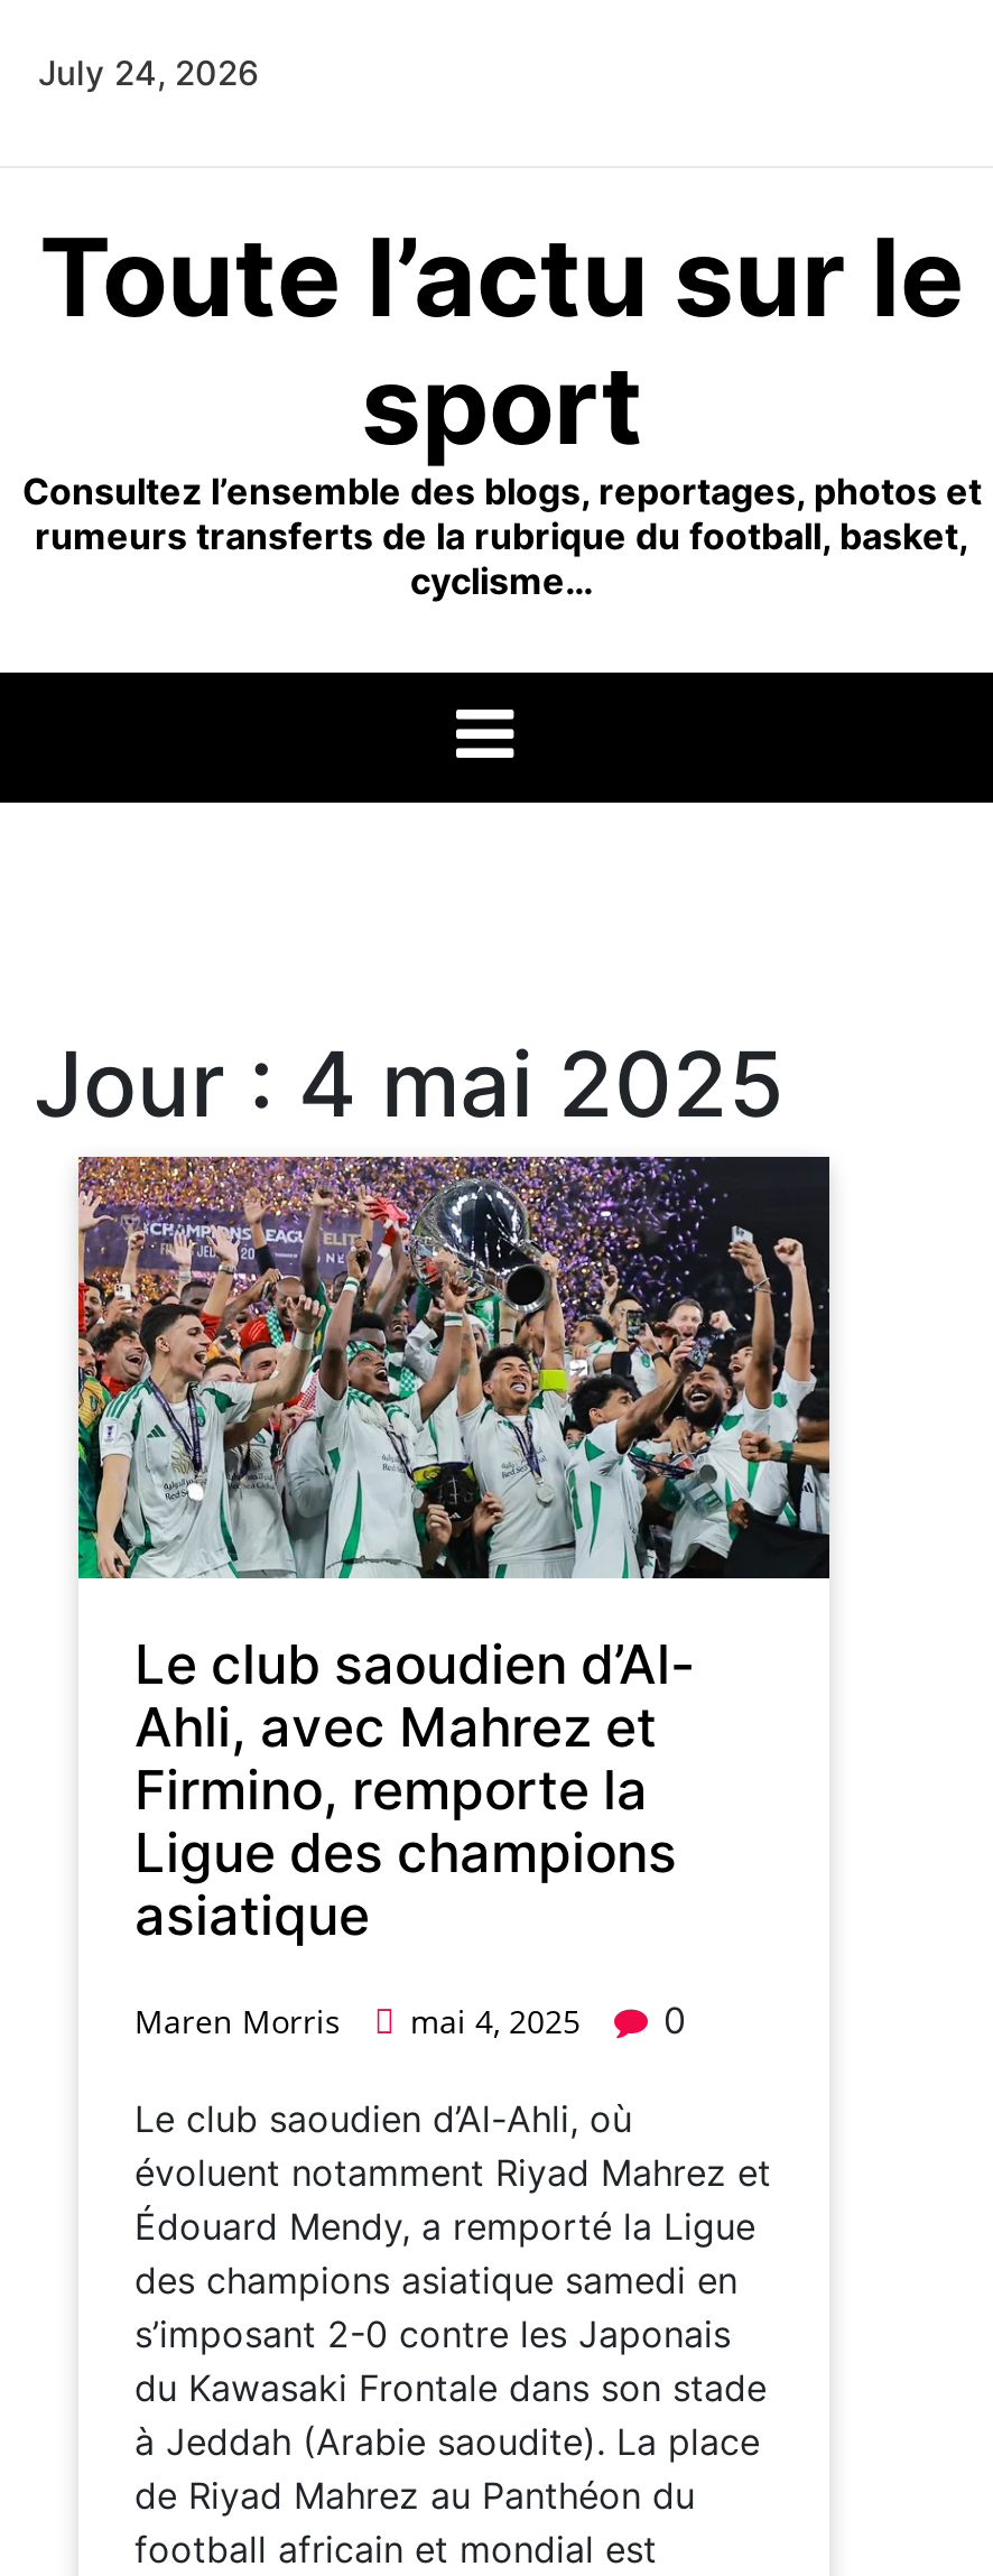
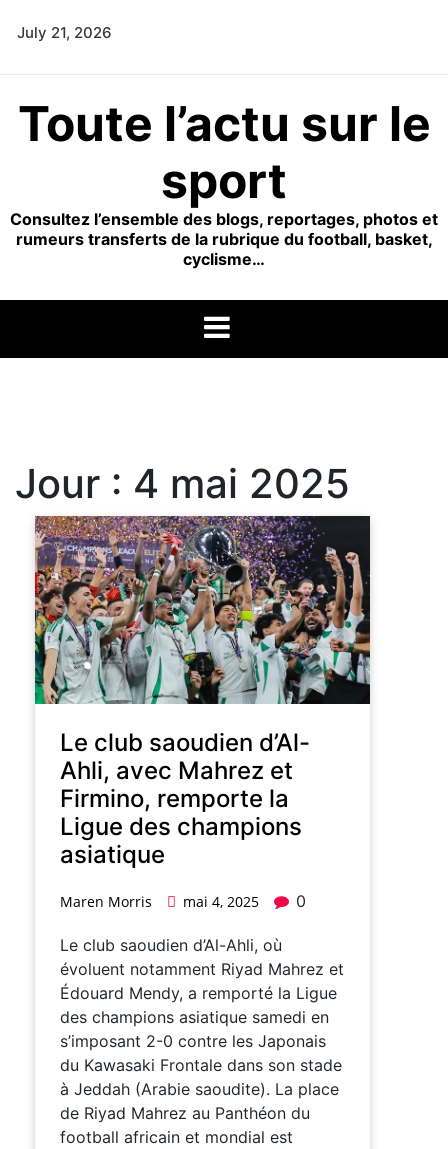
- July 24, 2026
+ July 21, 2026
